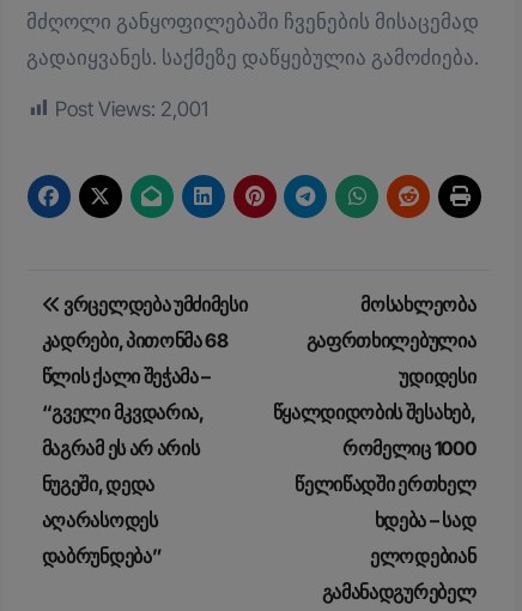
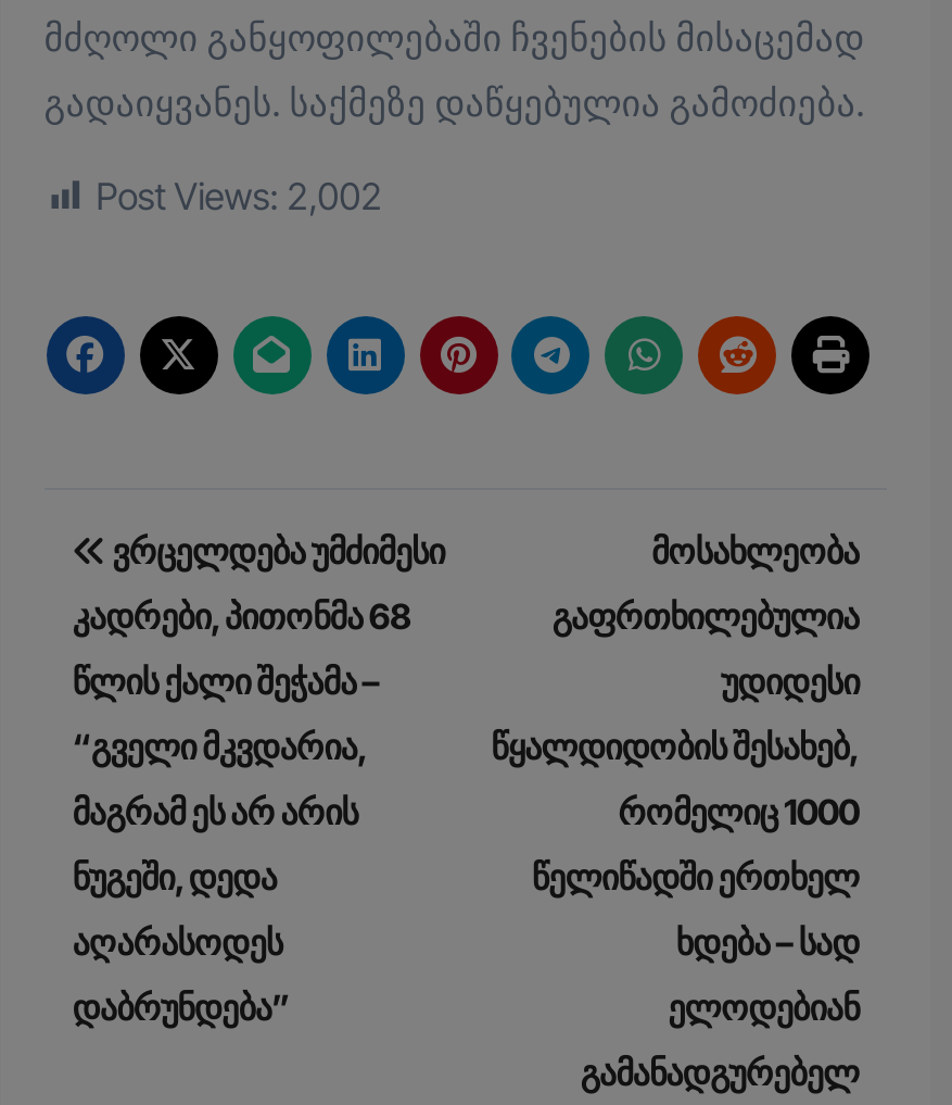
- Post Views: 2,001
+ Post Views: 2,002
